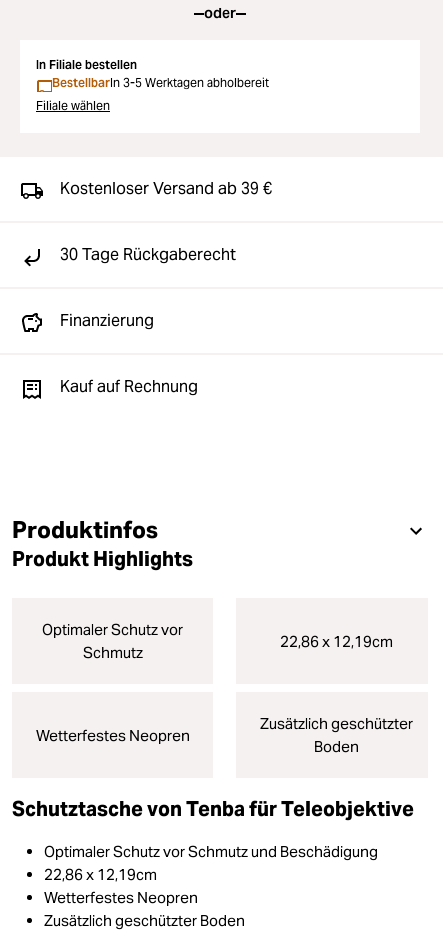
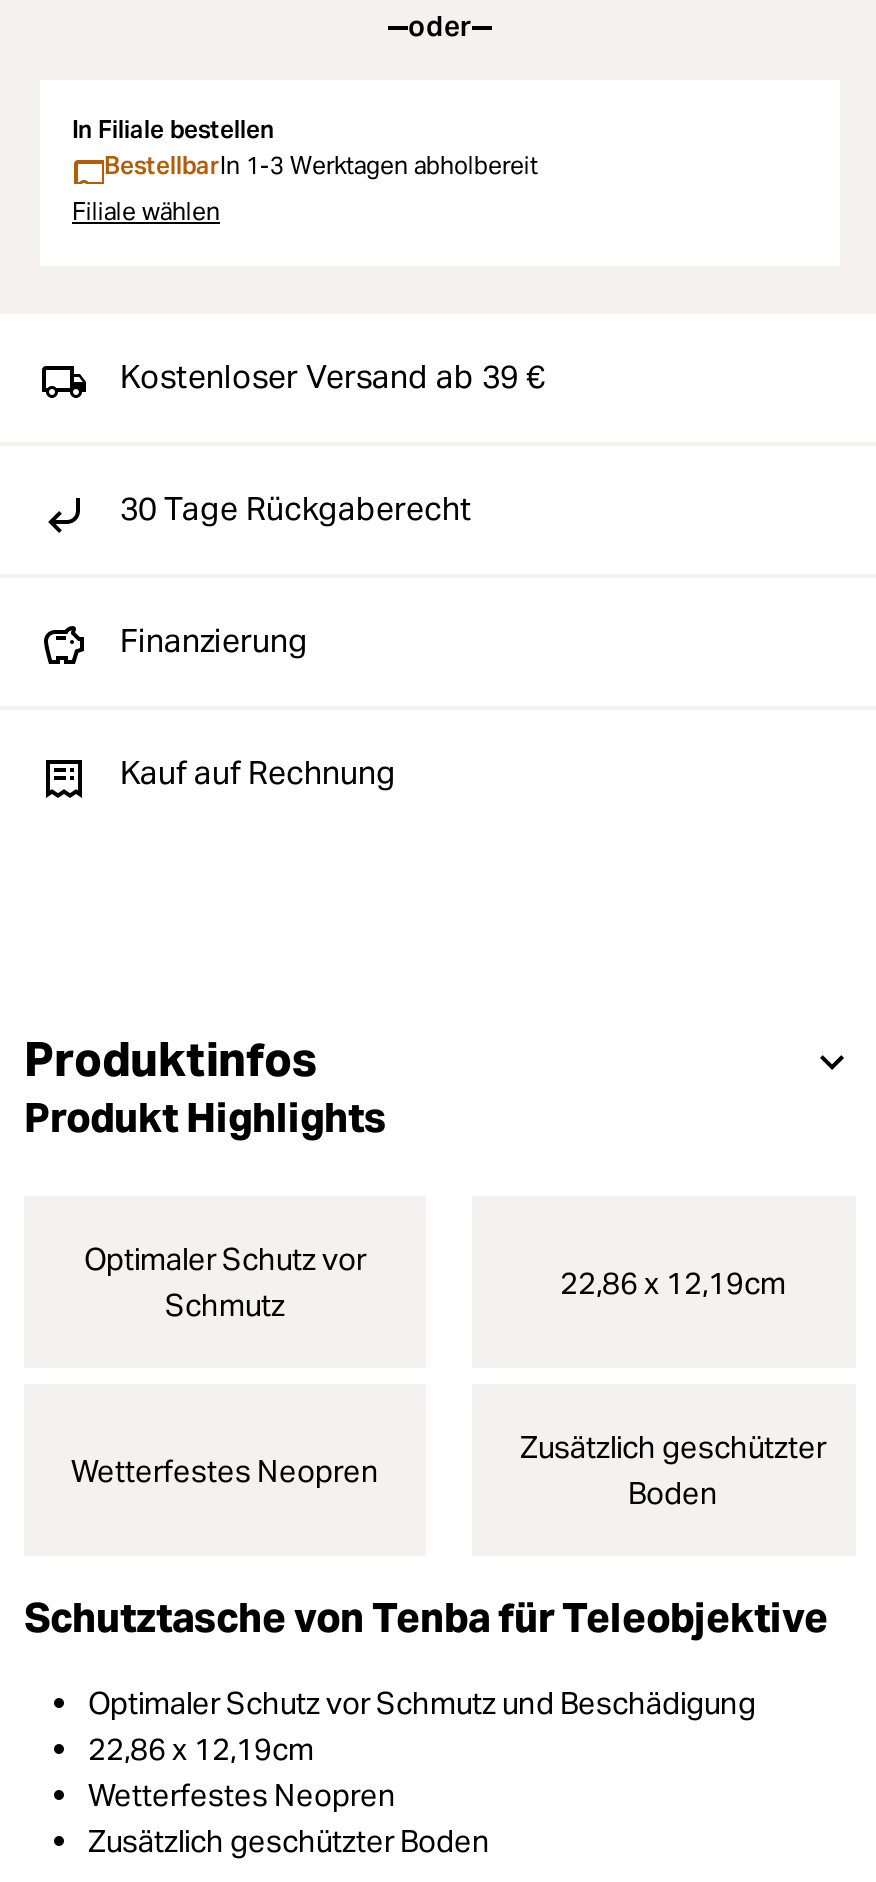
- BestellbarIn 3-5 Werktagen abholbereit
+ BestellbarIn 1-3 Werktagen abholbereit
